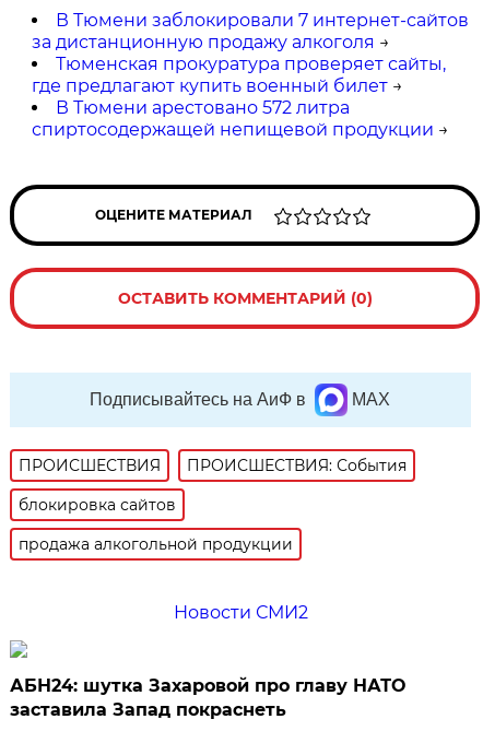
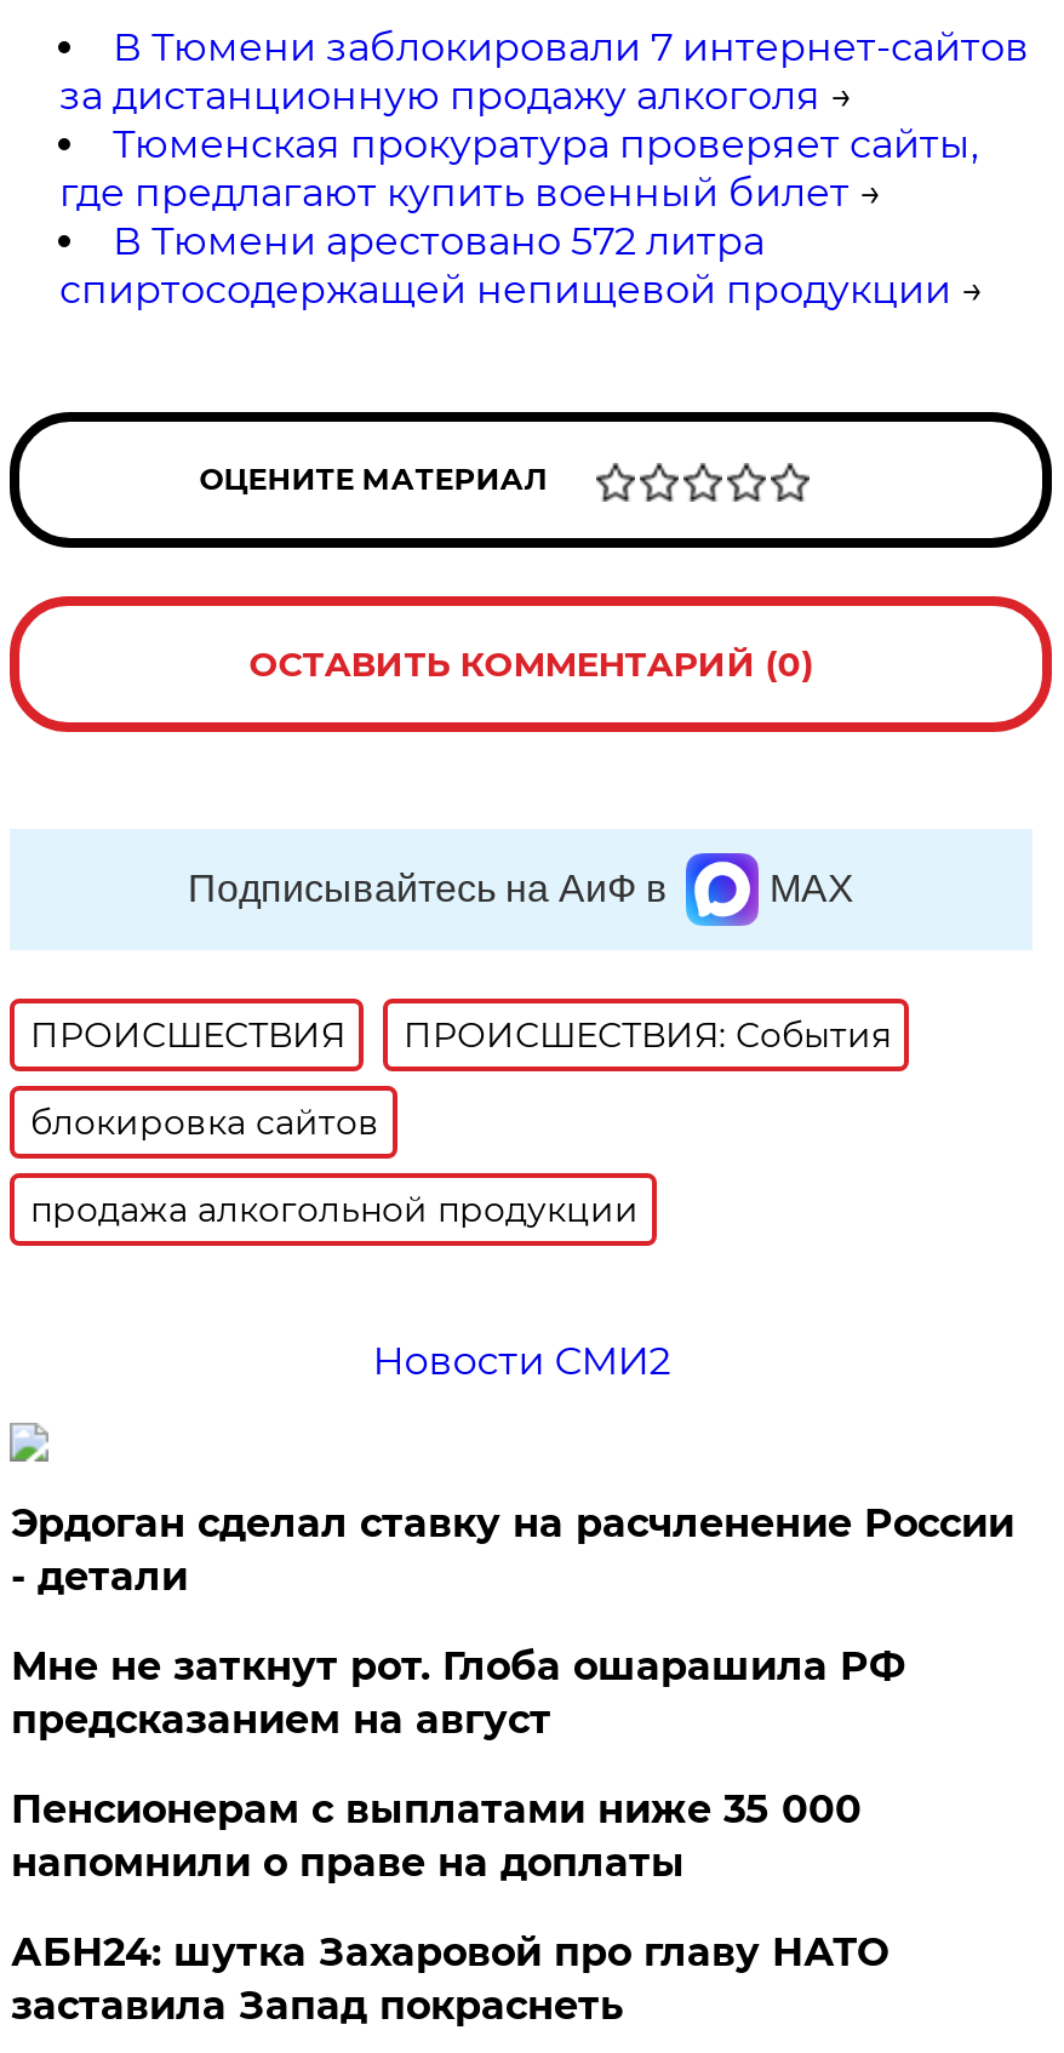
+ Эрдоган сделал ставку на расчленение России
+ - детали
+ Мне не заткнут рот. Глоба ошарашила РФ
+ предсказанием на август
+ Пенсионерам с выплатами ниже 35 000
+ напомнили о праве на доплаты
